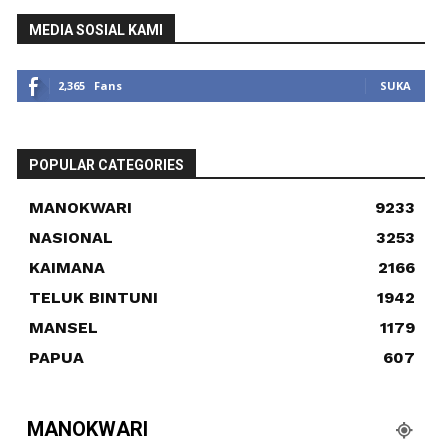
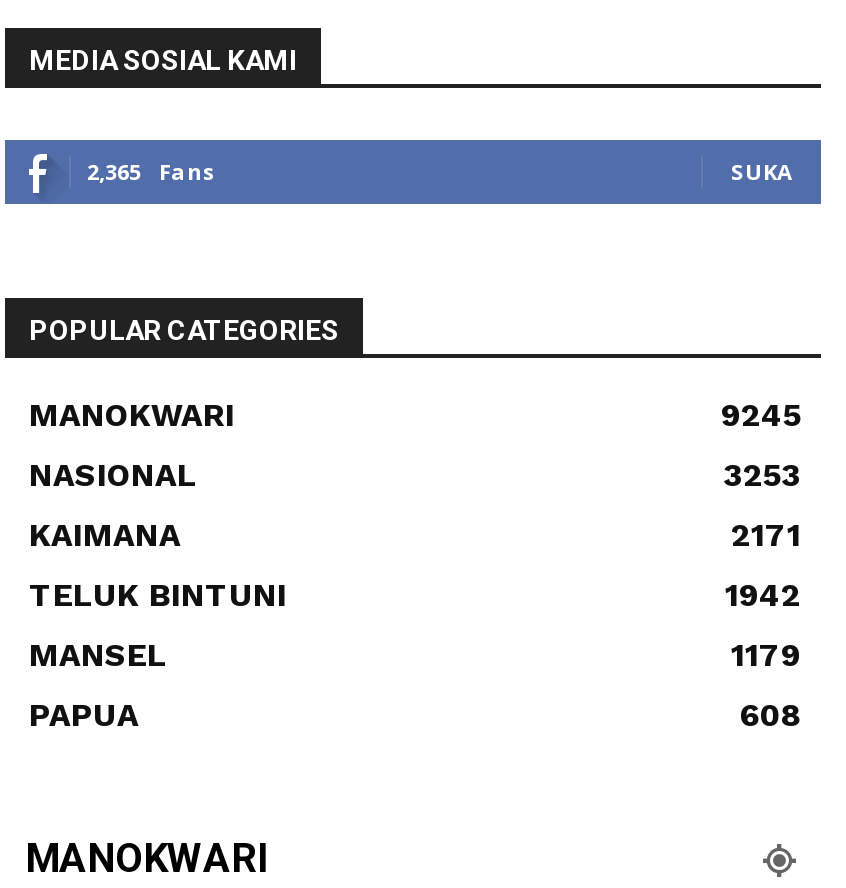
- 9233
+ 9245

- 2166
+ 2171

- 607
+ 608
